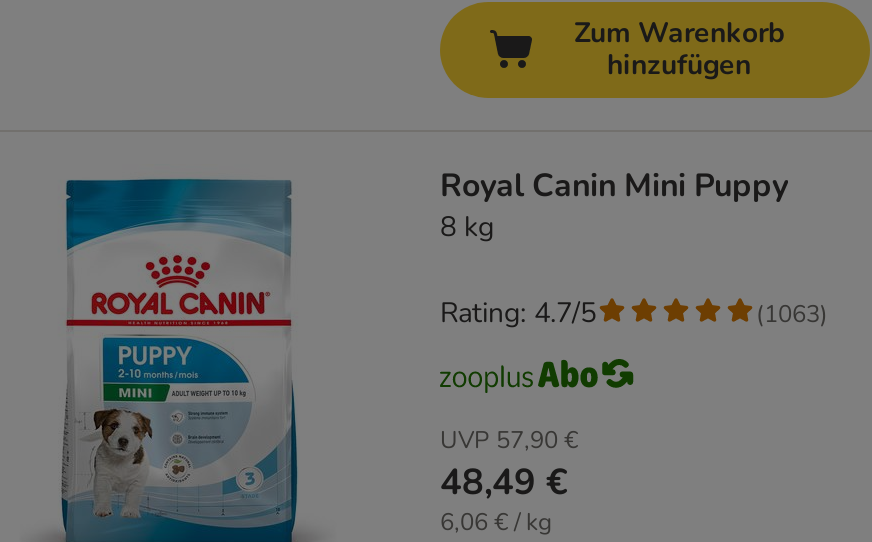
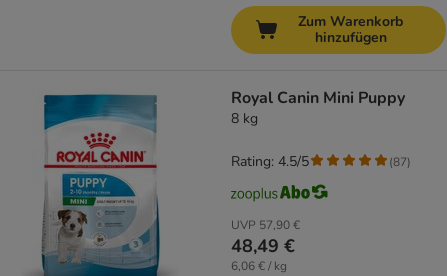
- Rating: 4.7/5
+ Rating: 4.5/5

- (1063)
+ (87)
